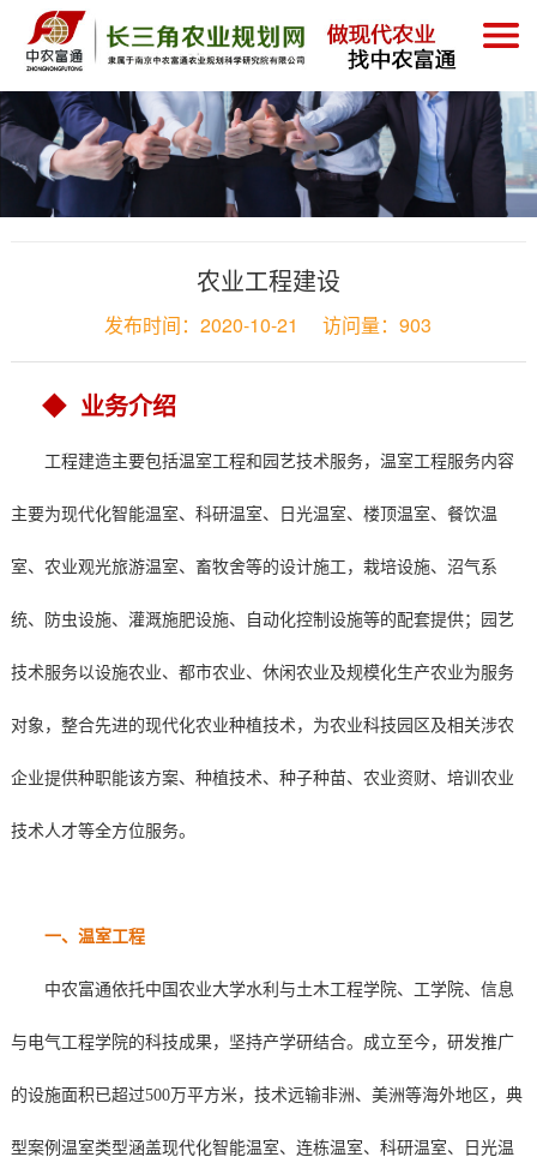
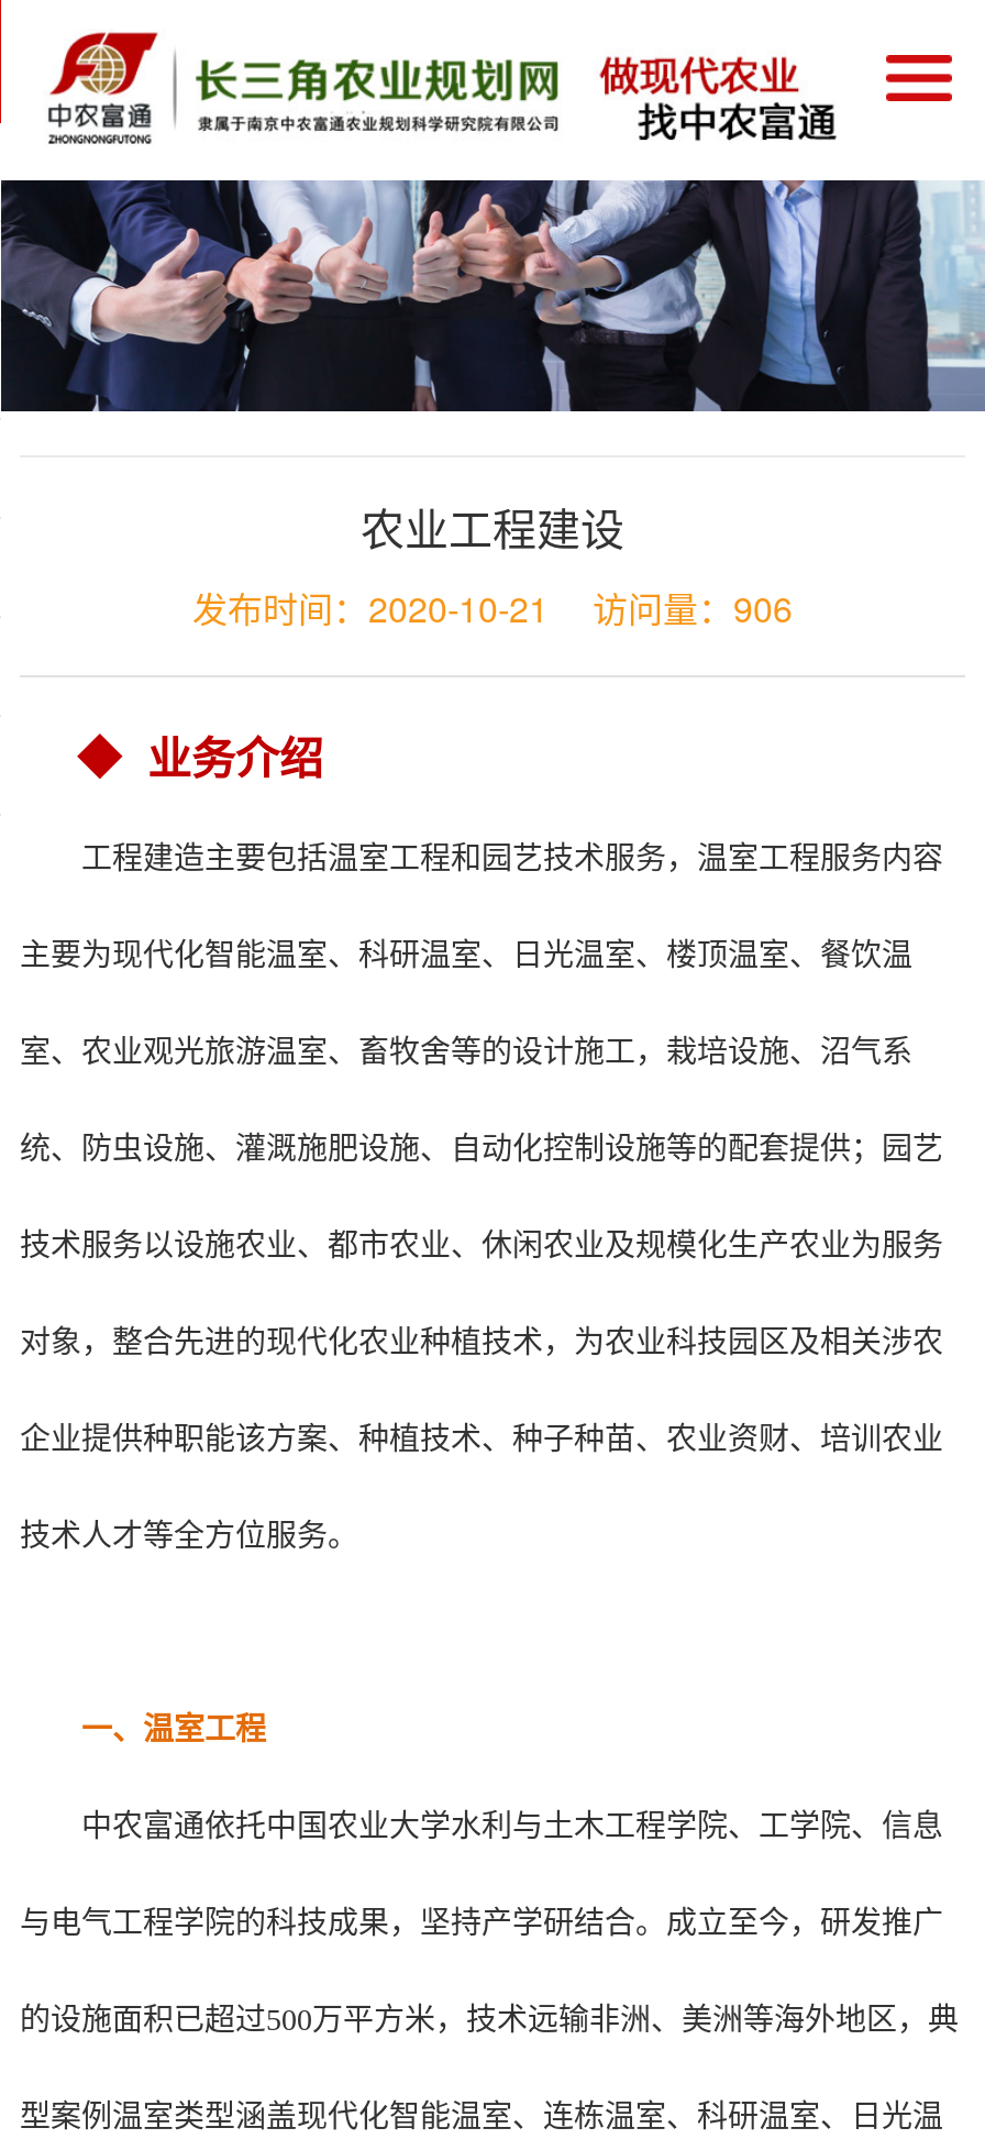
- 发布时间：2020-10-21 访问量：903
+ 发布时间：2020-10-21 访问量：906
